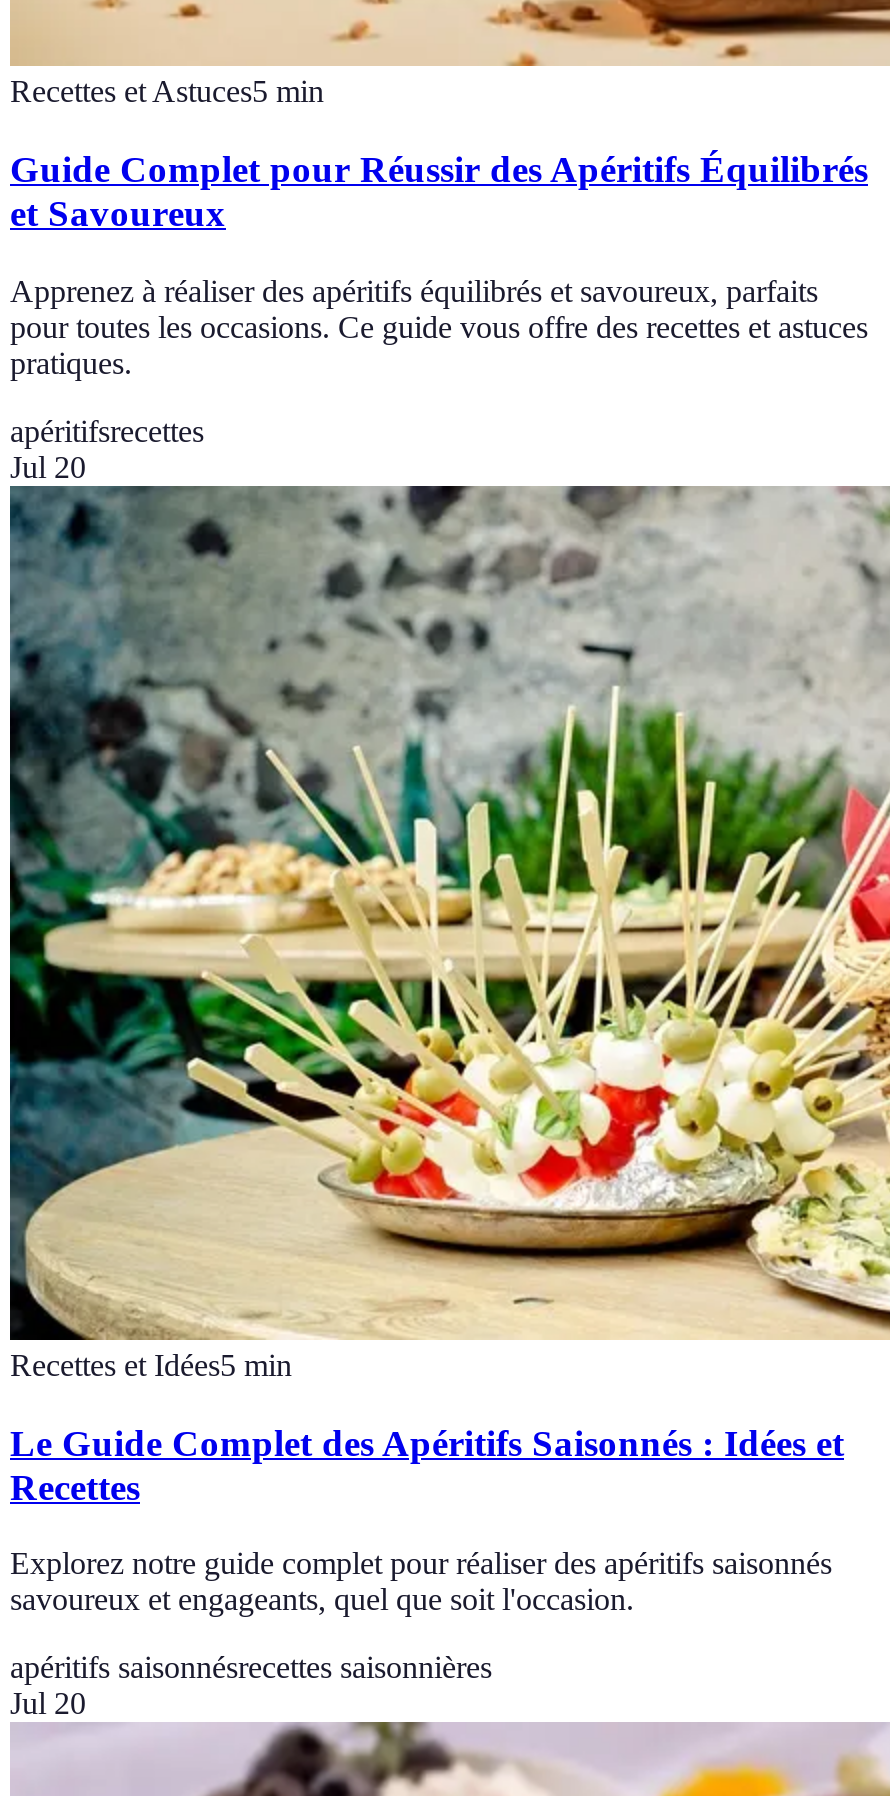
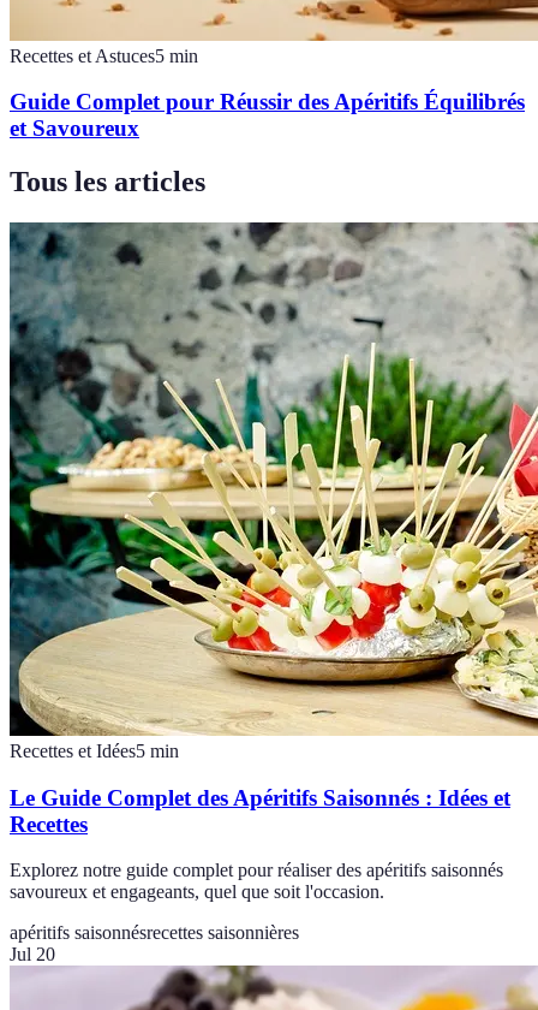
- Apprenez à réaliser des apéritifs équilibrés et savoureux, parfaits
- pour toutes les occasions. Ce guide vous offre des recettes et astuces
- pratiques.
- apéritifsrecettes
- Jul 20
+ Tous les articles
